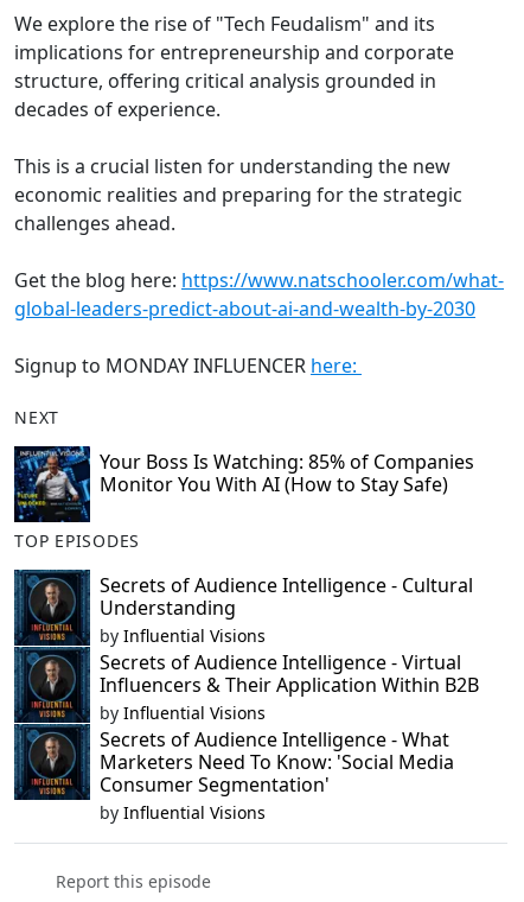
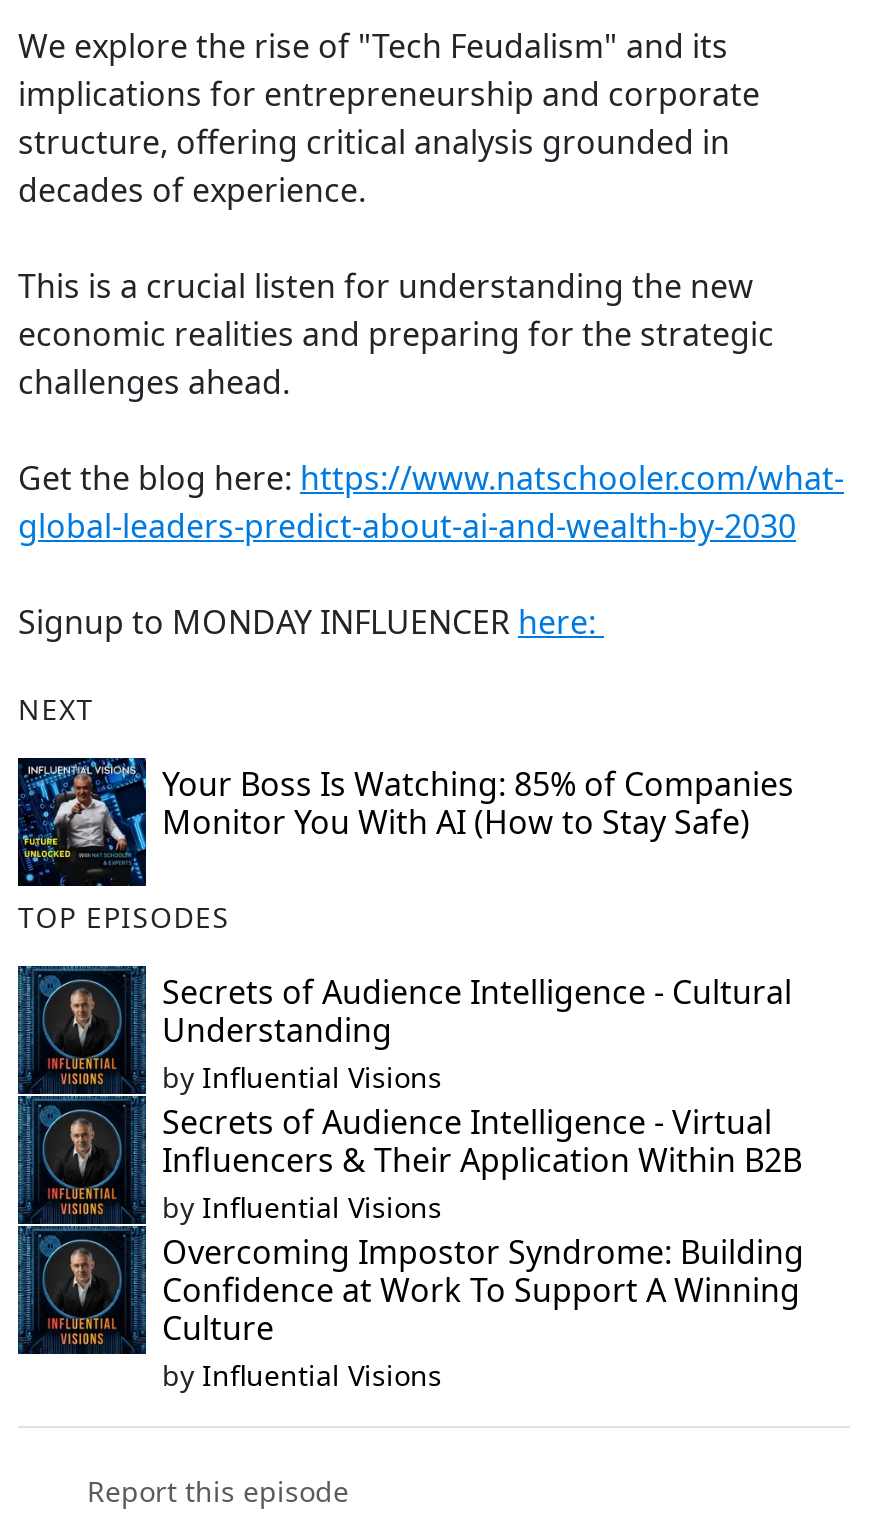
- Secrets of Audience Intelligence - What
- Marketers Need To Know: 'Social Media
- Consumer Segmentation'
+ Overcoming Impostor Syndrome: Building
+ Confidence at Work To Support A Winning
+ Culture
